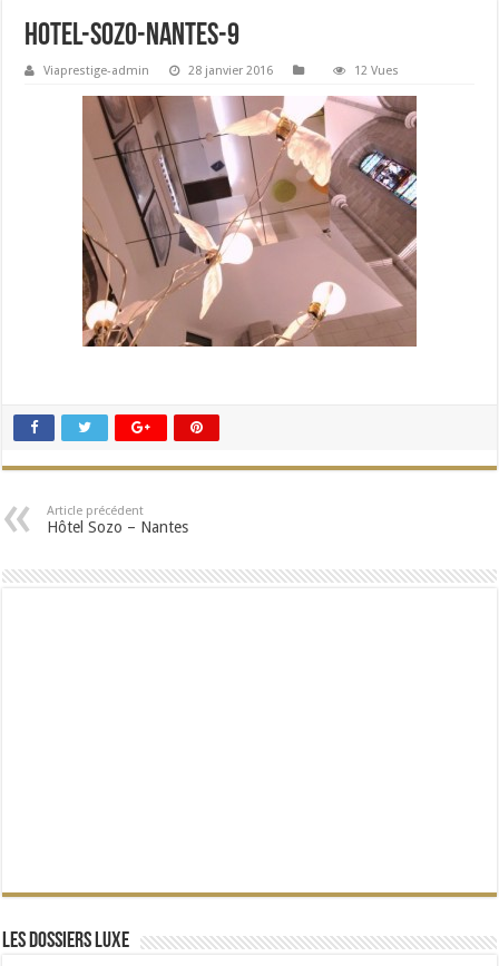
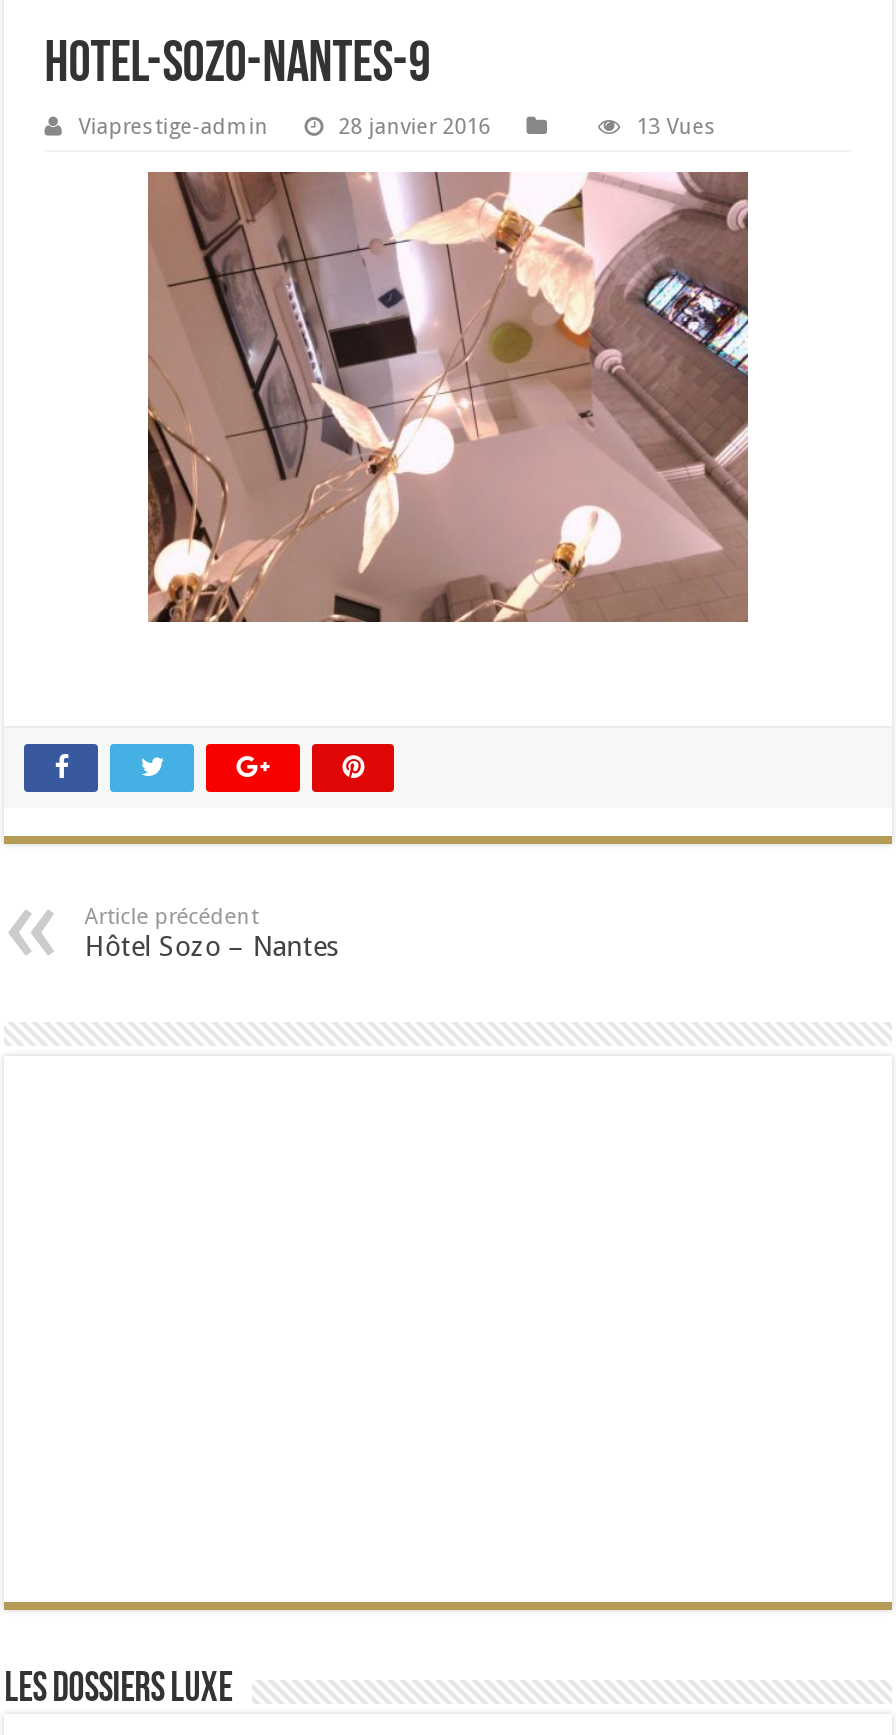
- 12 Vues
+ 13 Vues
